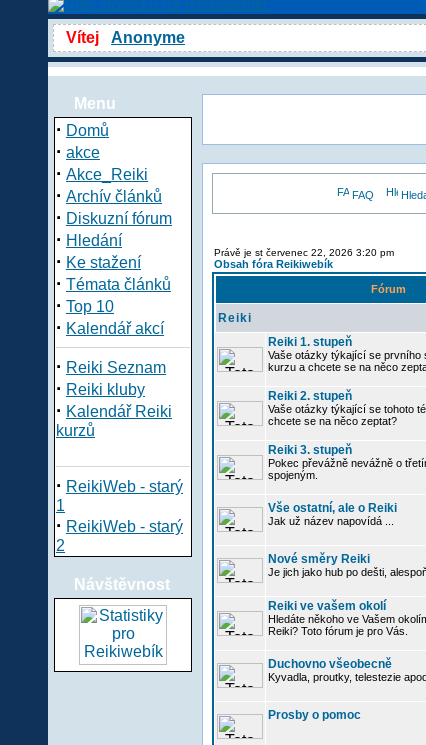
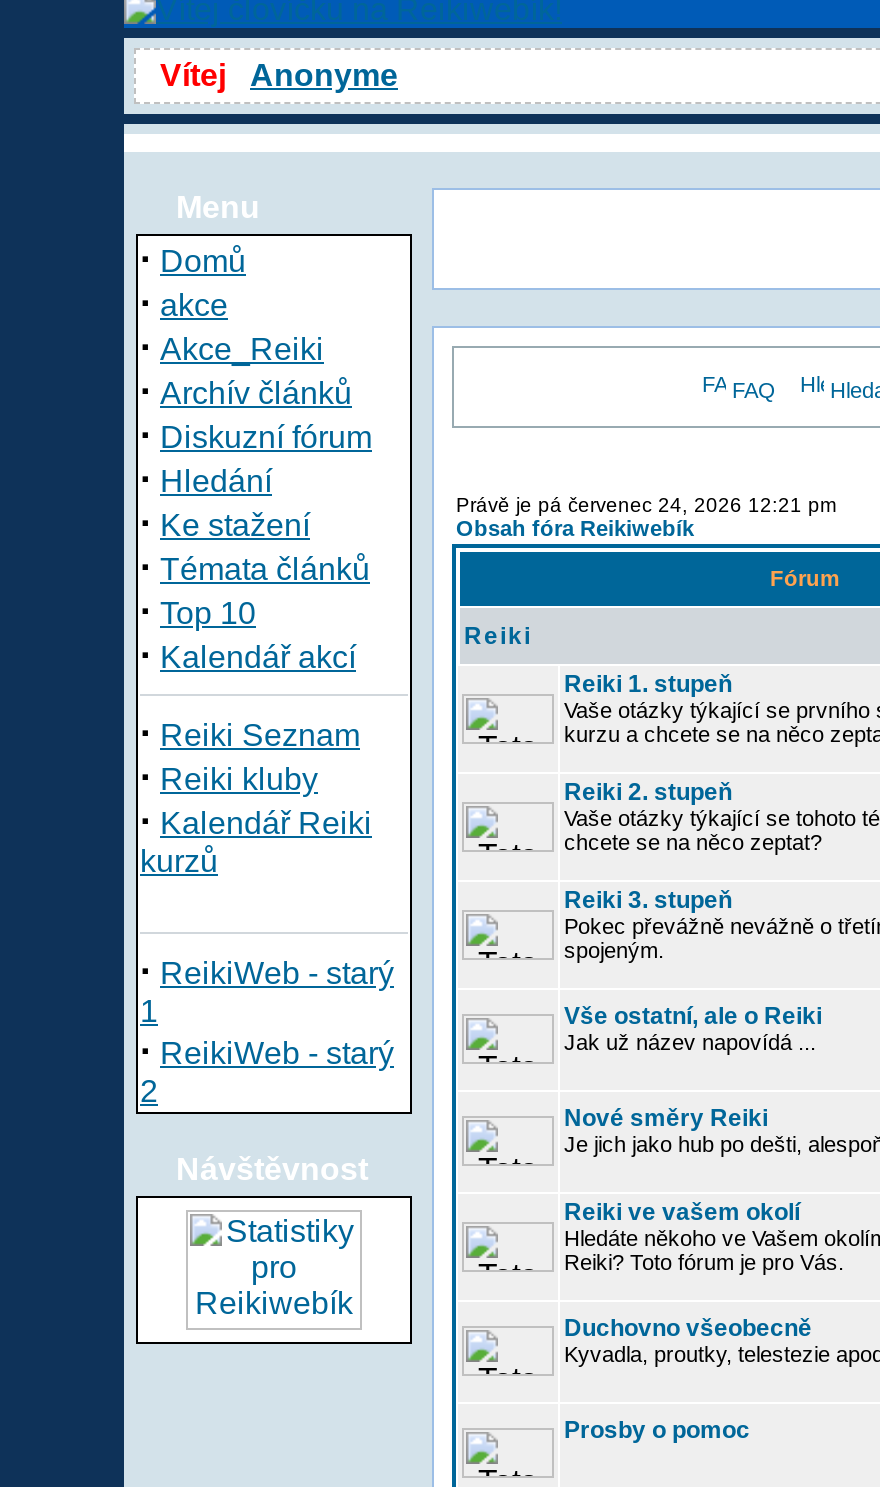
- Právě je st červenec 22, 2026 3:20 pm
+ Právě je pá červenec 24, 2026 12:21 pm
